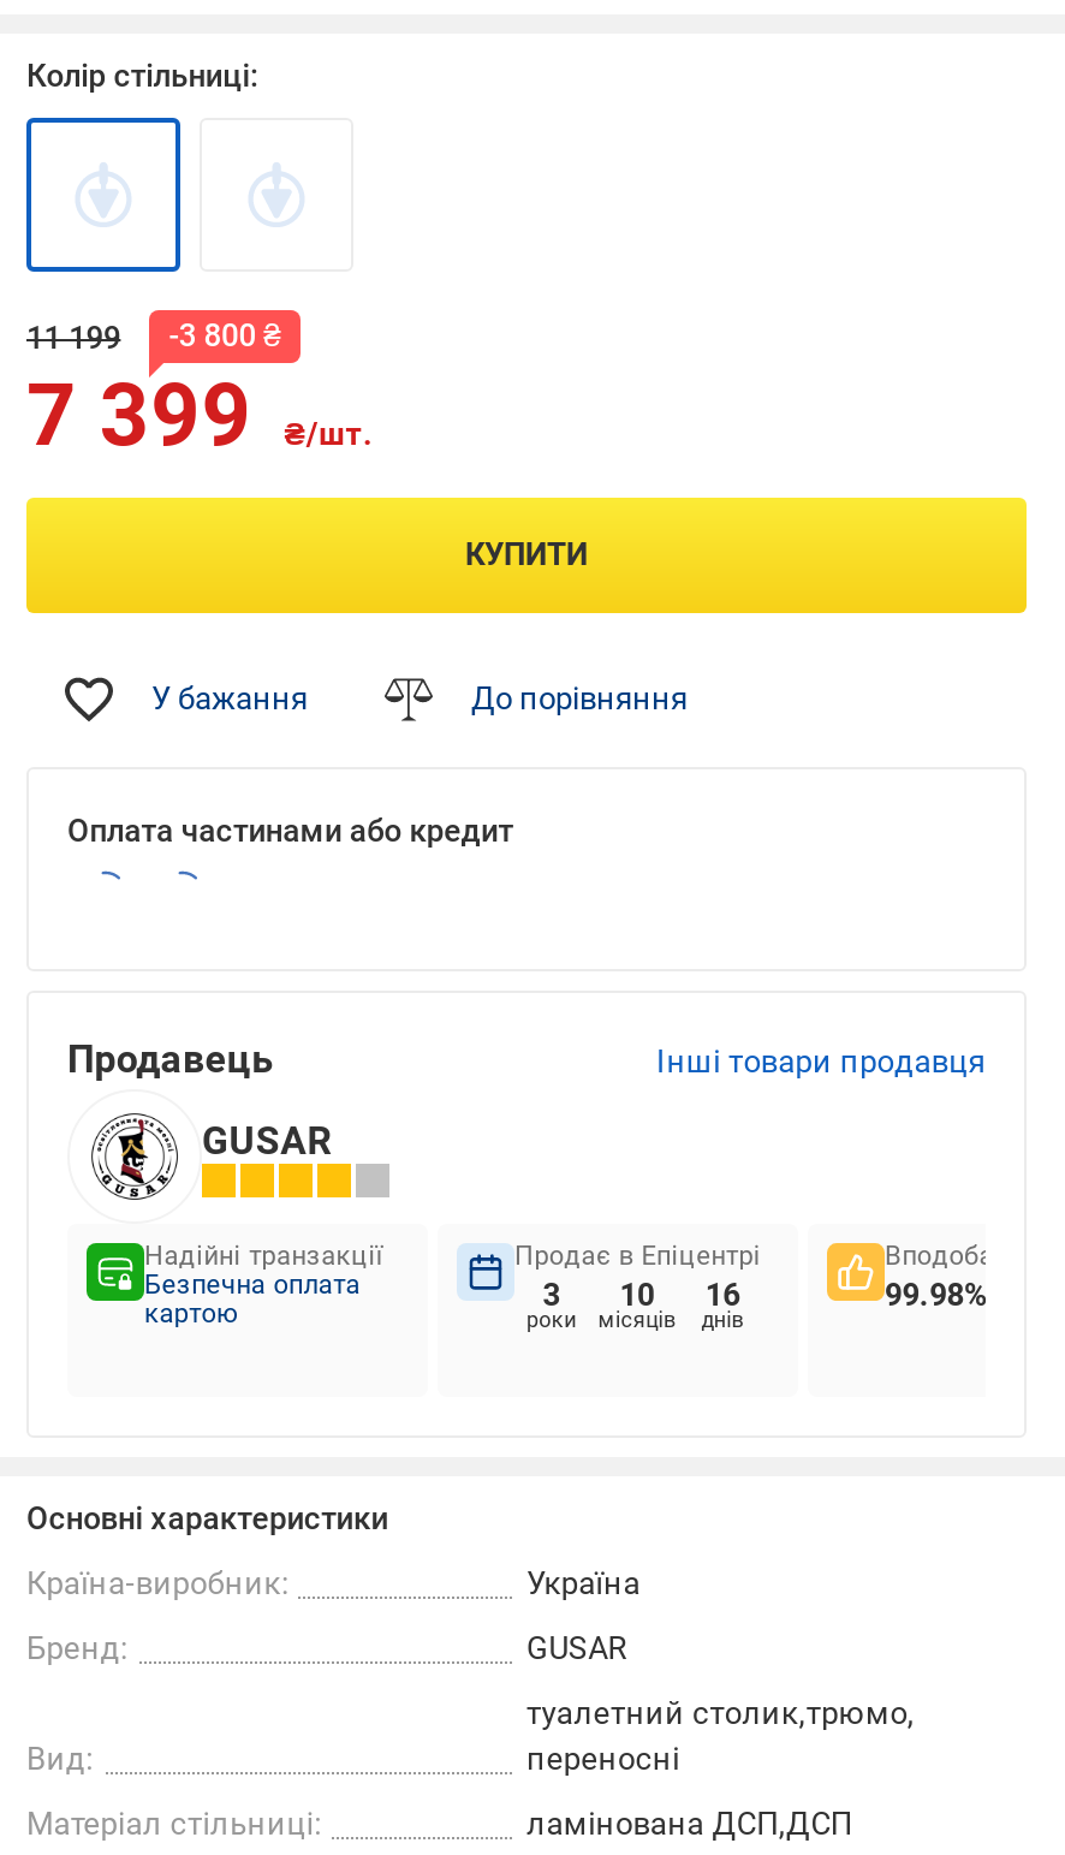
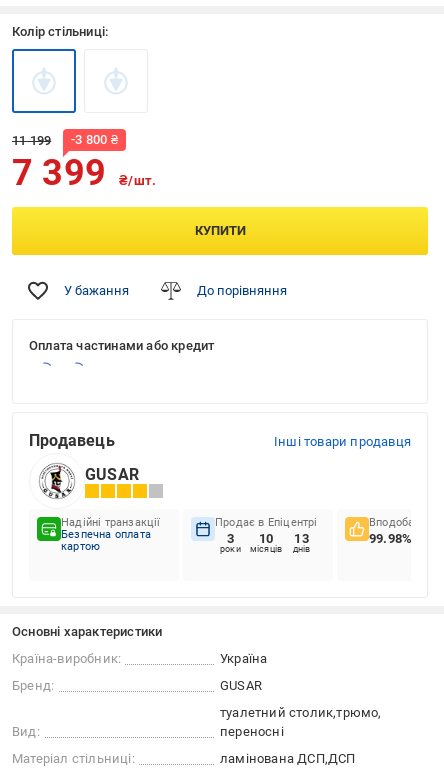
- 3 10 16
+ 3 10 13
